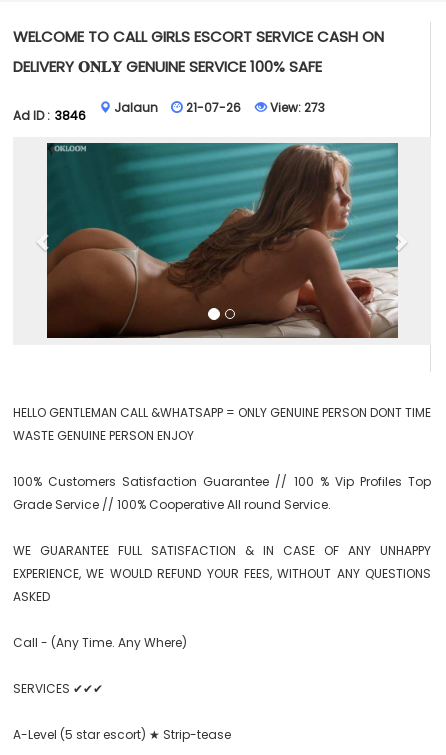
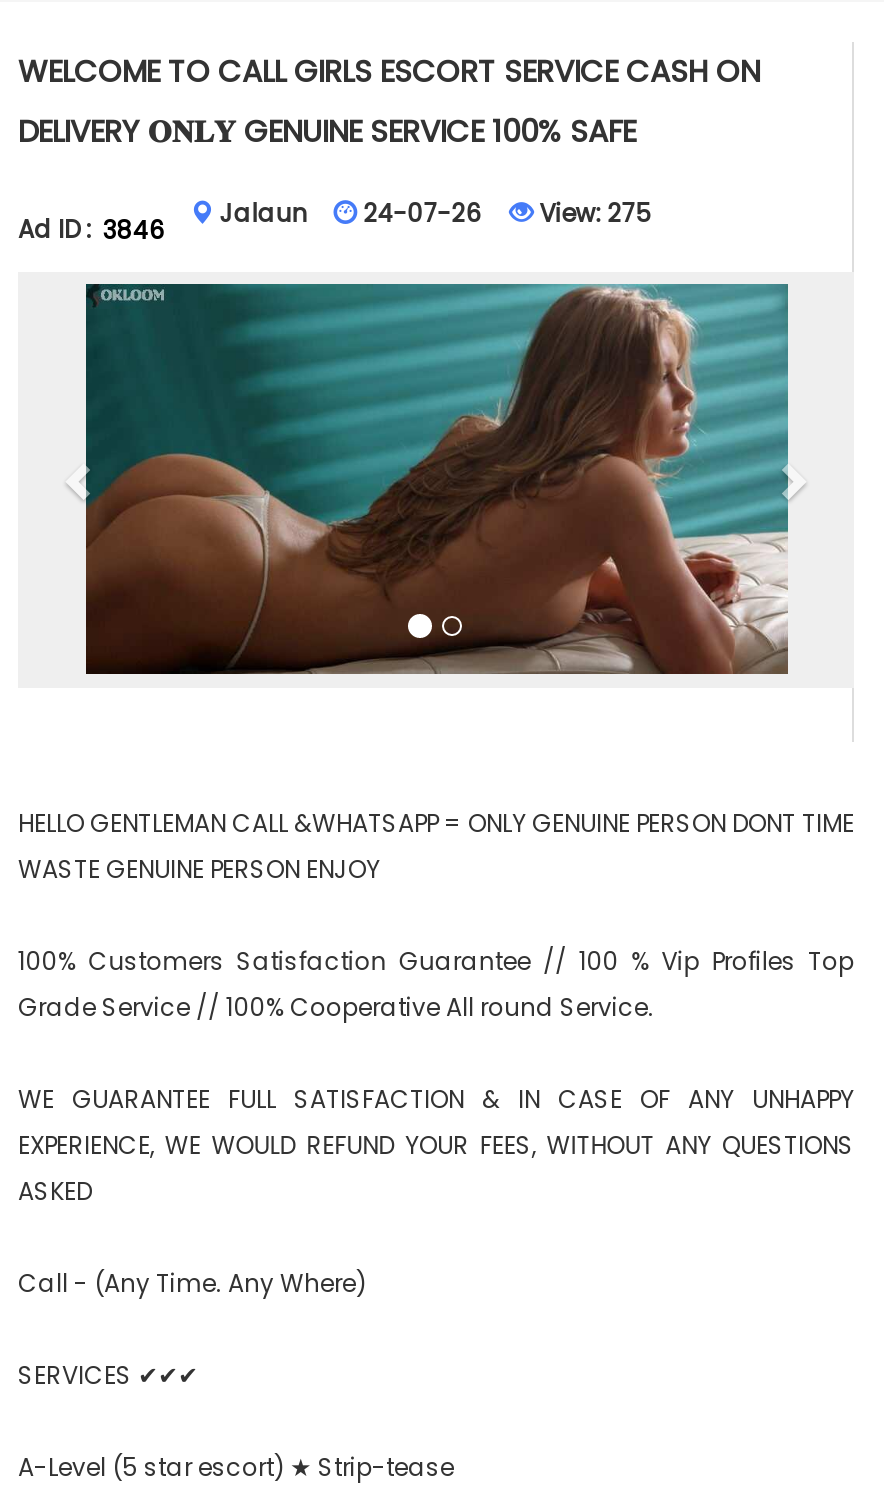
- 21-07-26
+ 24-07-26

- View: 273
+ View: 275
